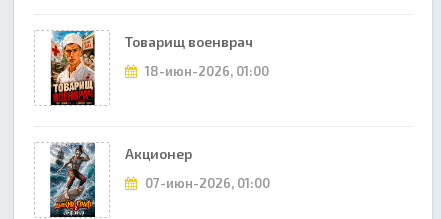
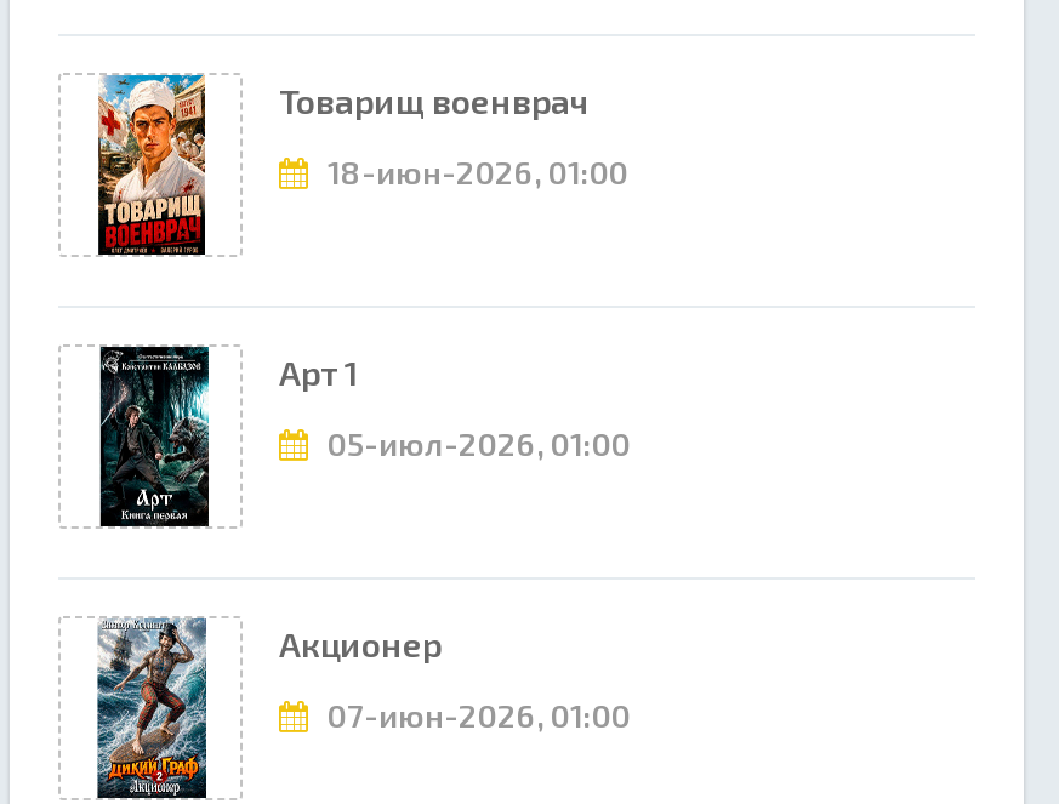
+ [image]
+ Арт 1
+ 05-июл-2026, 01:00
